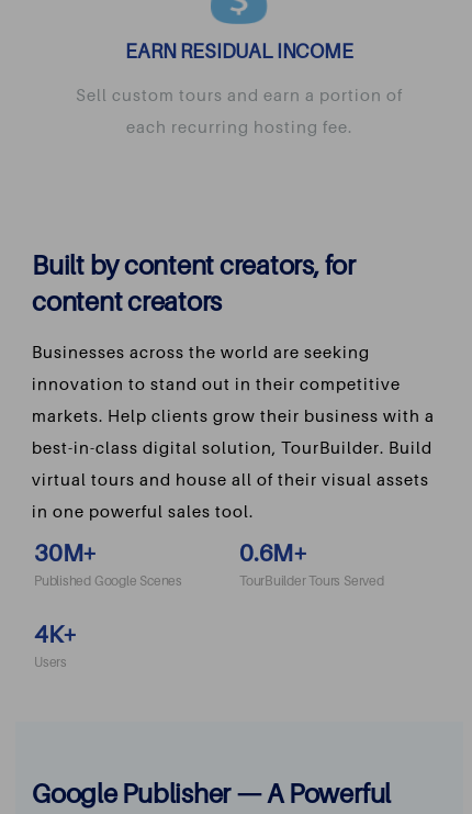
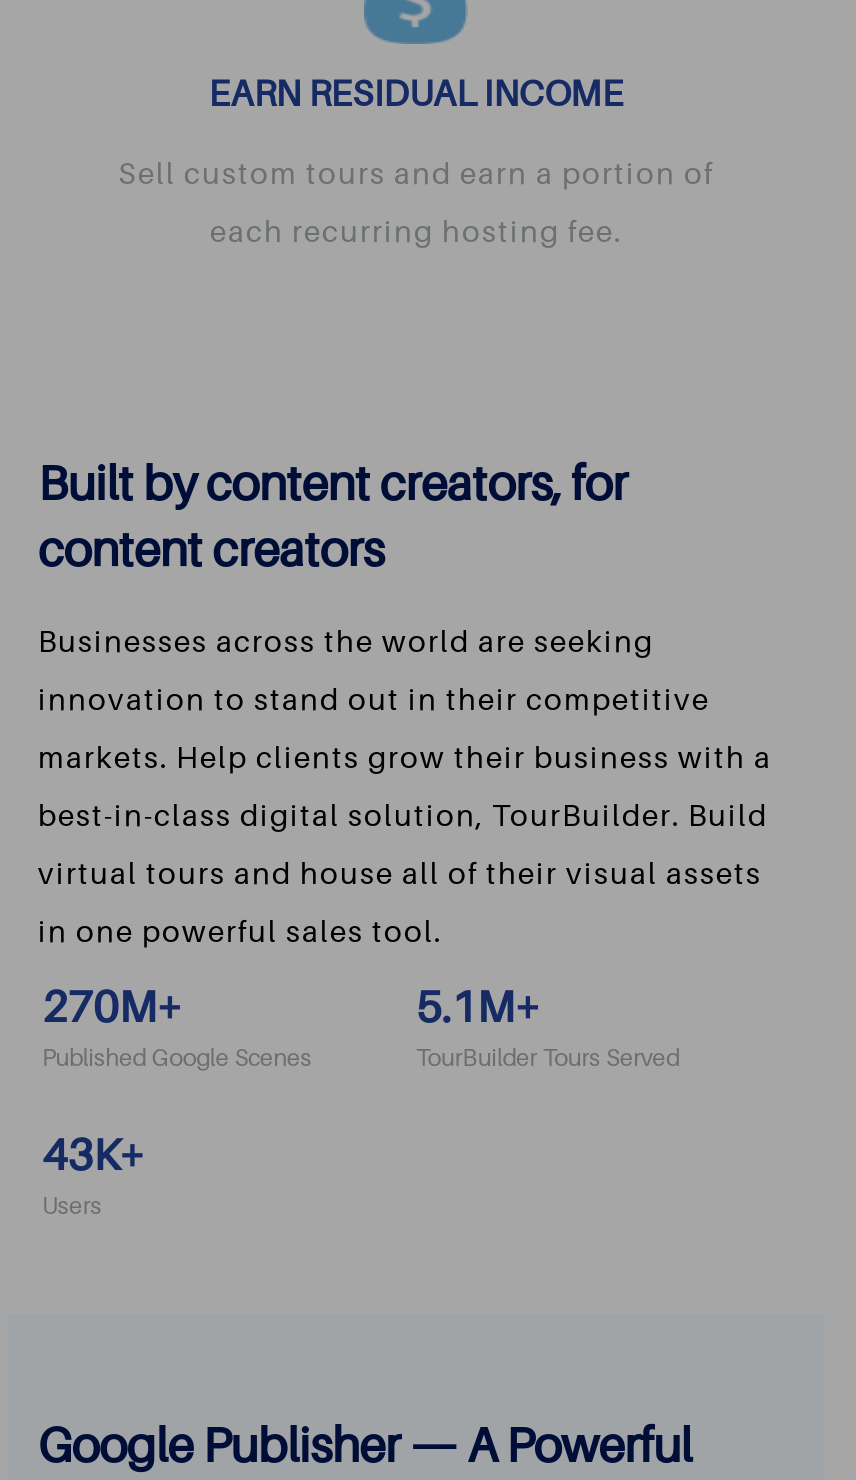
- 30M+
+ 270M+

- 0.6 M+
+ 5.1 M+

- 4K+
+ 43K+
